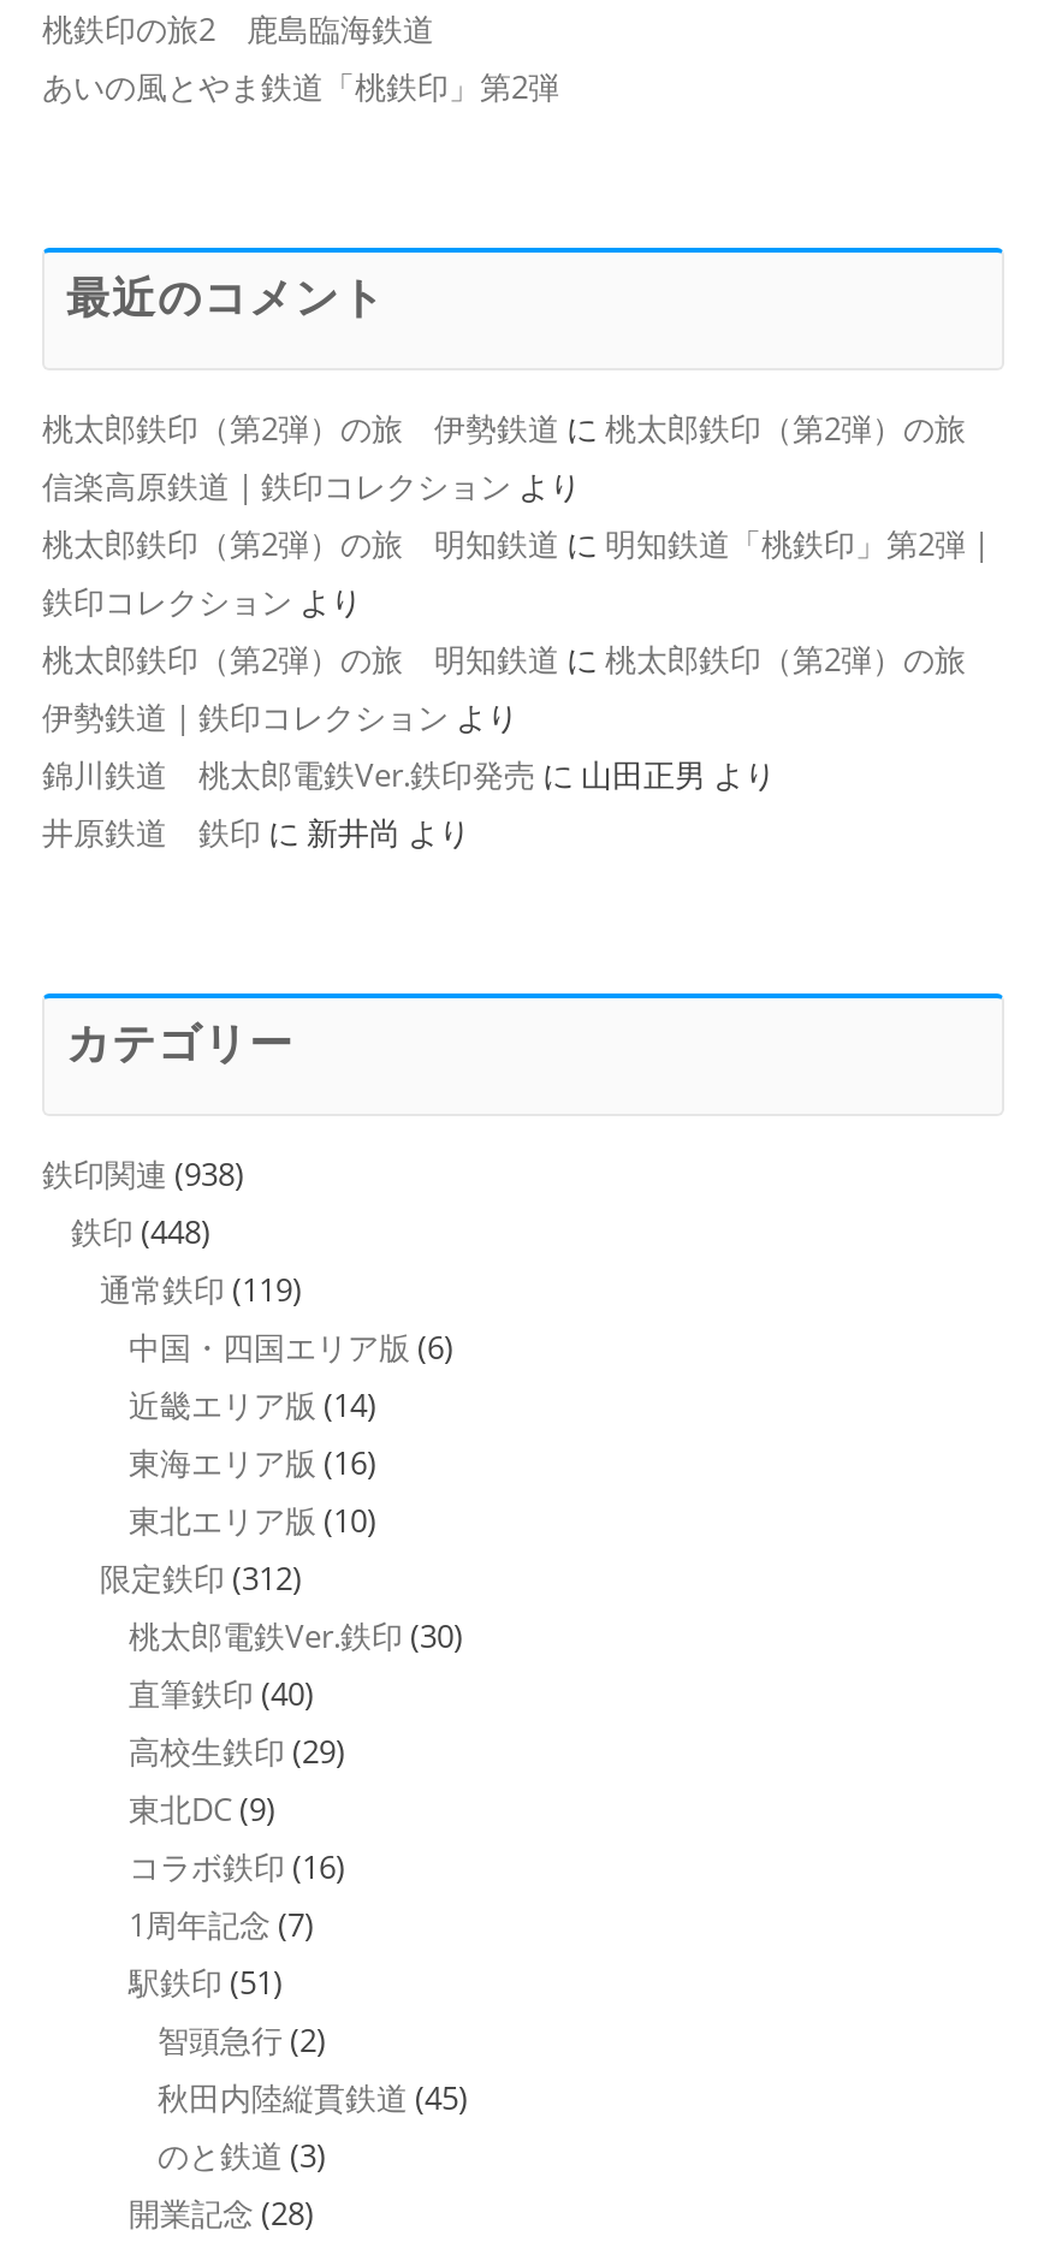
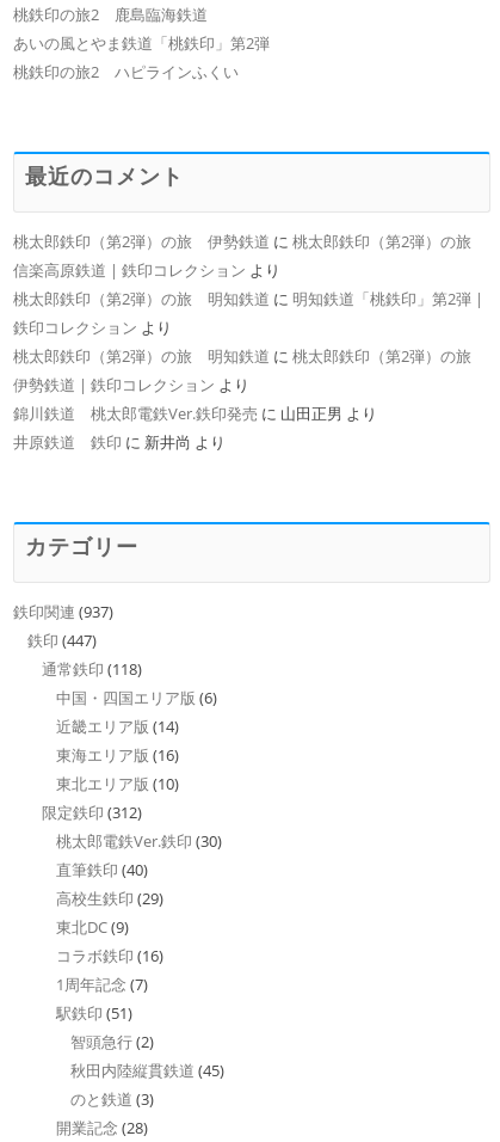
+ 桃鉄印の旅2 ハピラインふくい

- 鉄印関連(938)
+ 鉄印関連(937)

- 鉄印(448)
+ 鉄印(447)

- 通常鉄印(119)
+ 通常鉄印(118)
